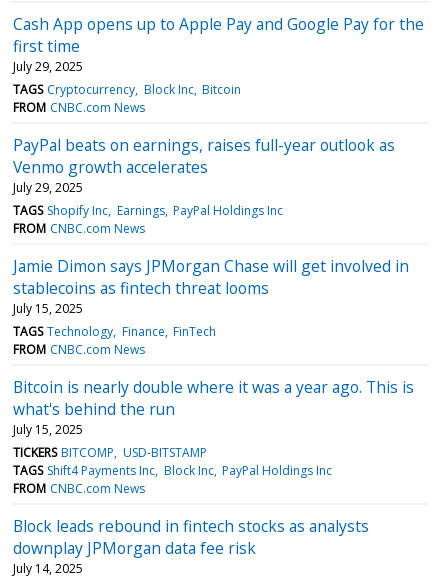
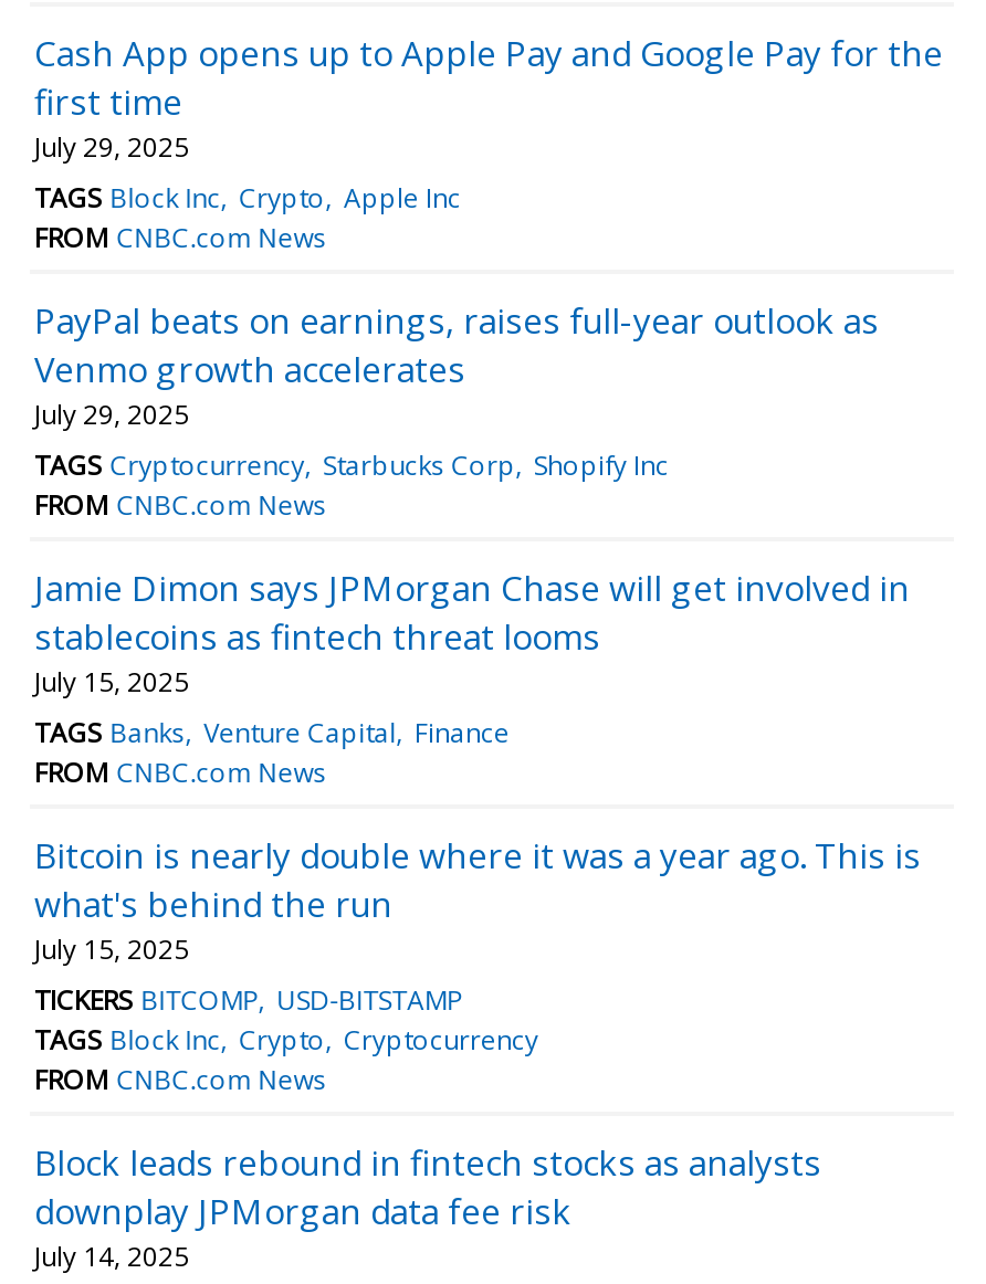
- TAGS Cryptocurrency Block Inc Bitcoin
+ TAGS Block Inc Crypto Apple Inc

- TAGS Shopify Inc Earnings PayPal Holdings Inc
+ TAGS Cryptocurrency Starbucks Corp Shopify Inc

- TAGS Technology Finance FinTech
+ TAGS Banks Venture Capital Finance

- TAGS Shift4 Payments Inc Block Inc PayPal Holdings Inc
+ TAGS Block Inc Crypto Cryptocurrency
